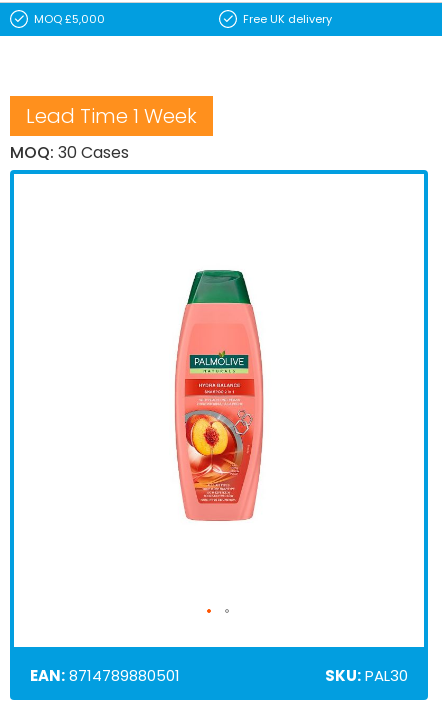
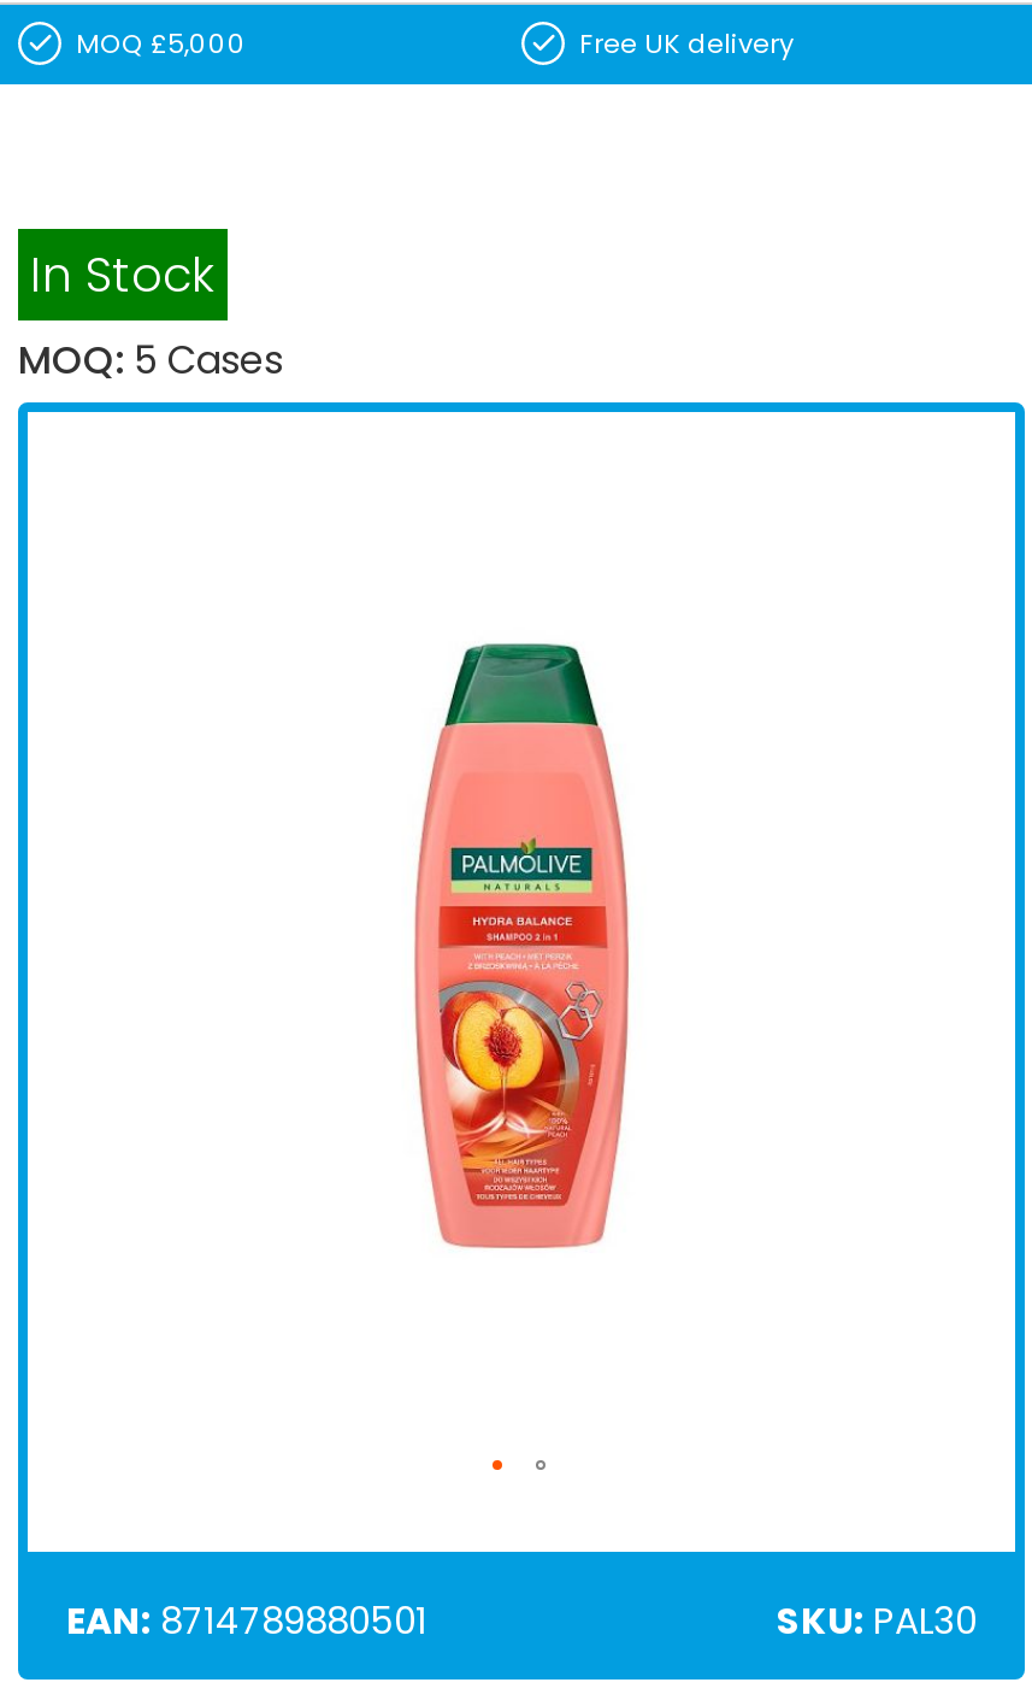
- Lead Time 1 Week
- MOQ: 30 Cases
+ In Stock
+ MOQ: 5 Cases
